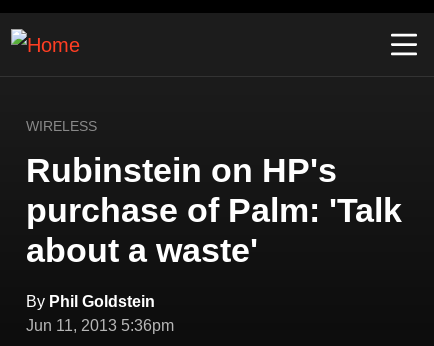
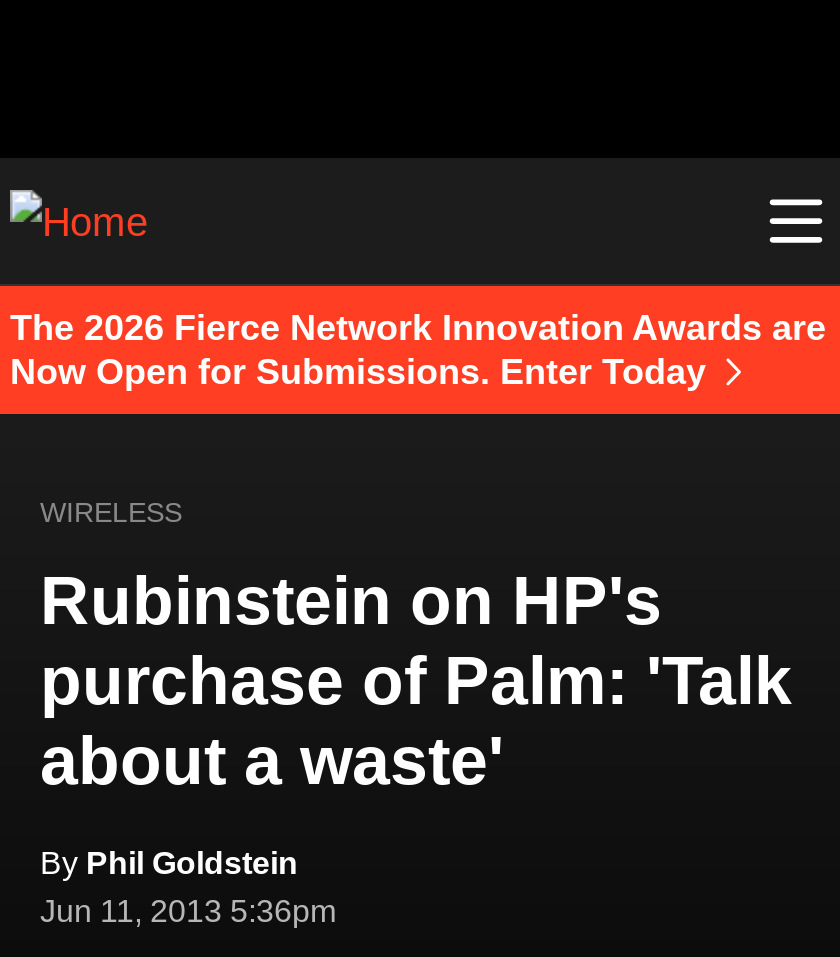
+ The 2026 Fierce Network Innovation Awards are
+ Now Open for Submissions. Enter Today
